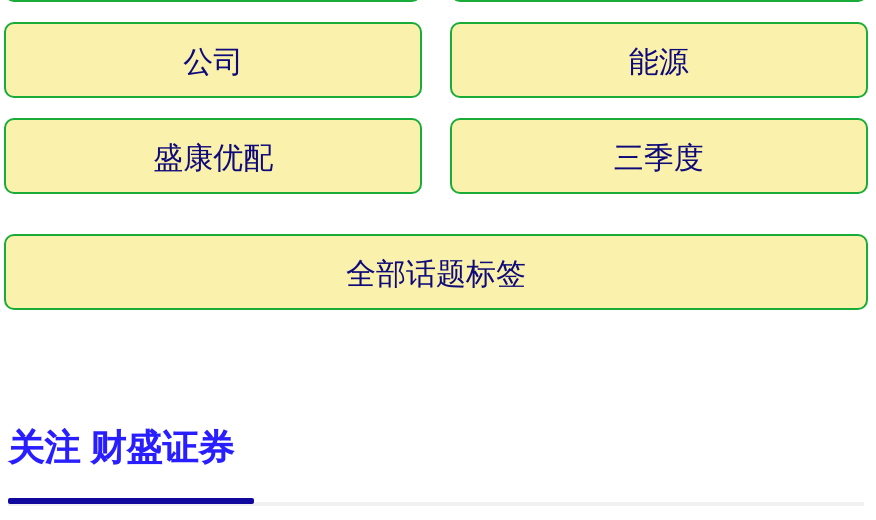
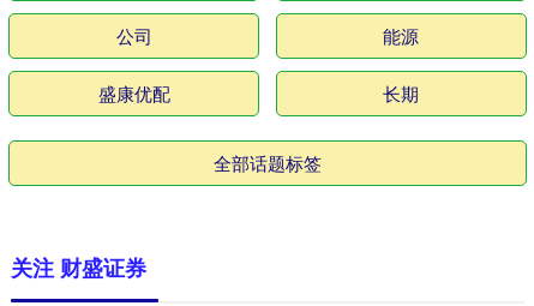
- 三季度
+ 长期
